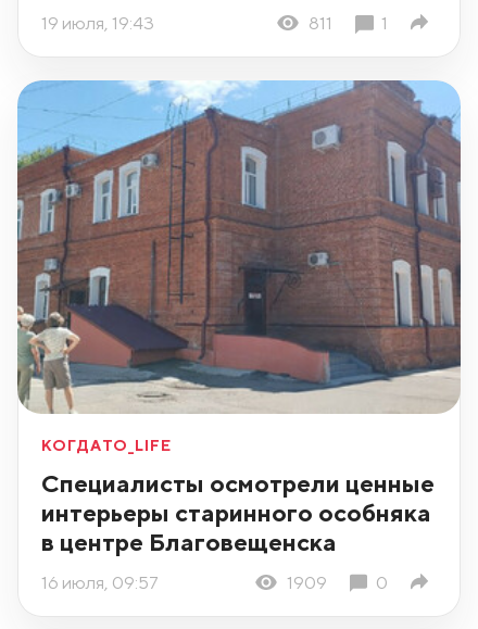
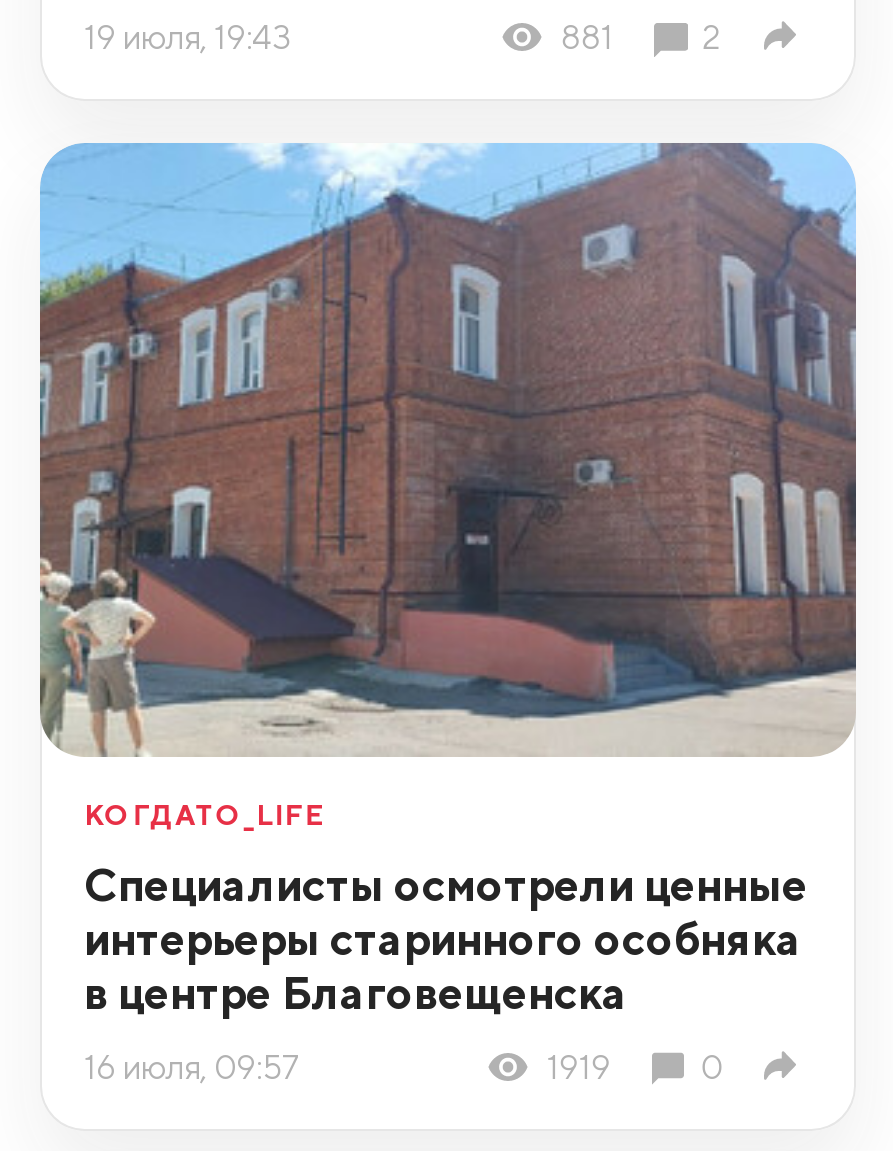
- 811
+ 881

- 1
+ 2

- 1909
+ 1919
